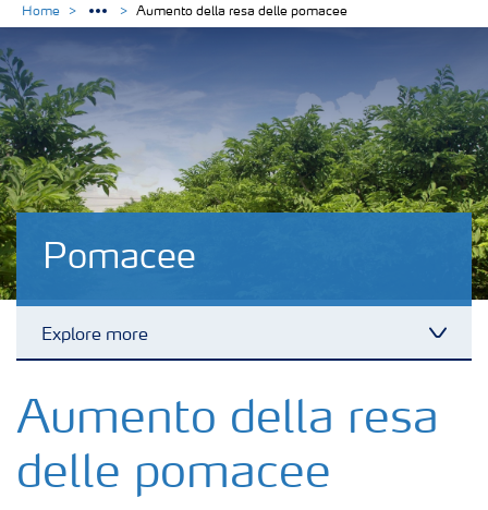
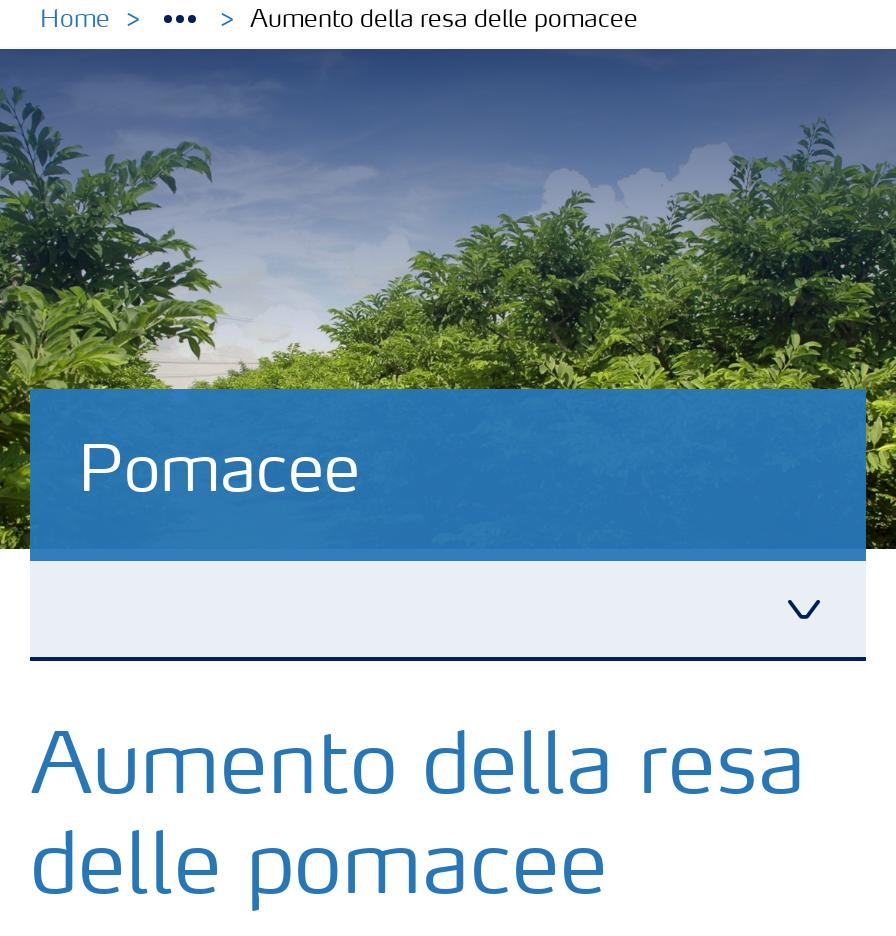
- Explore more
